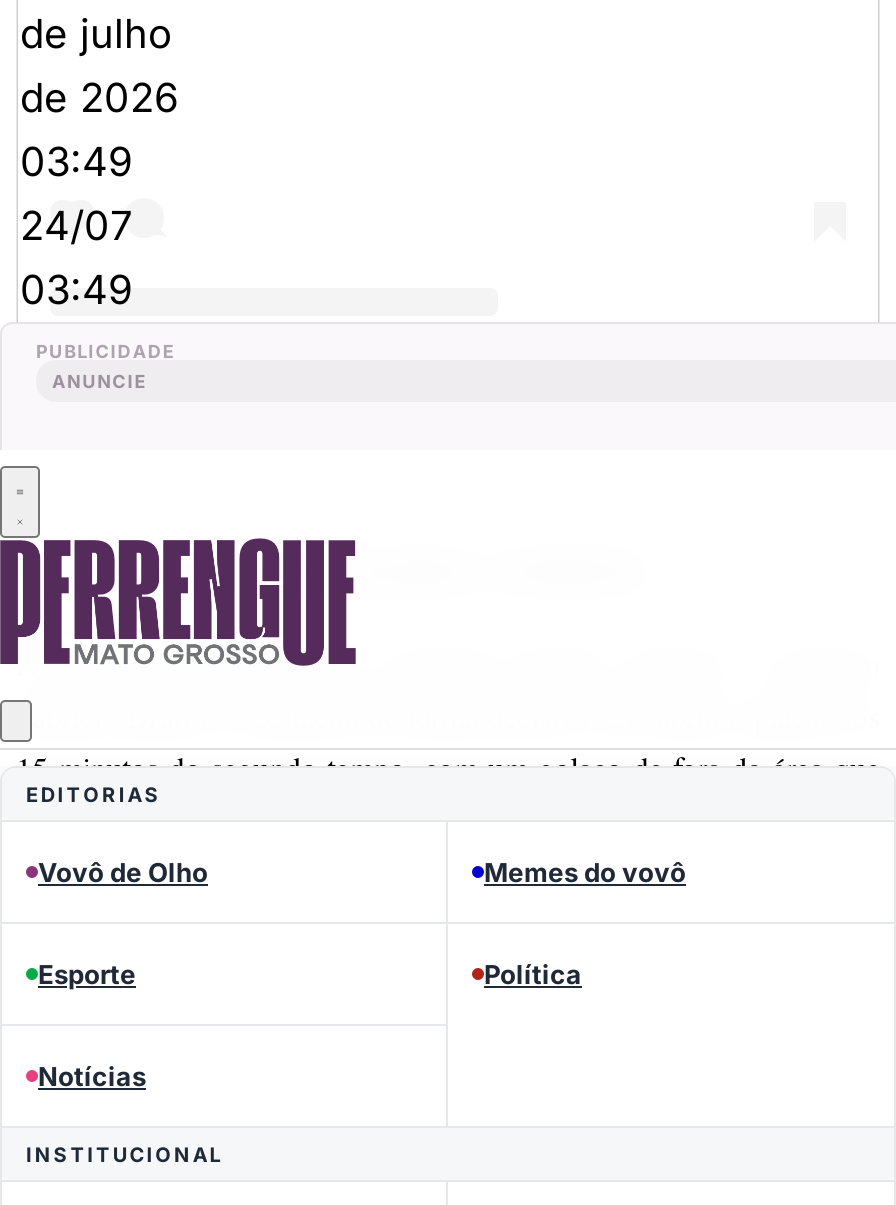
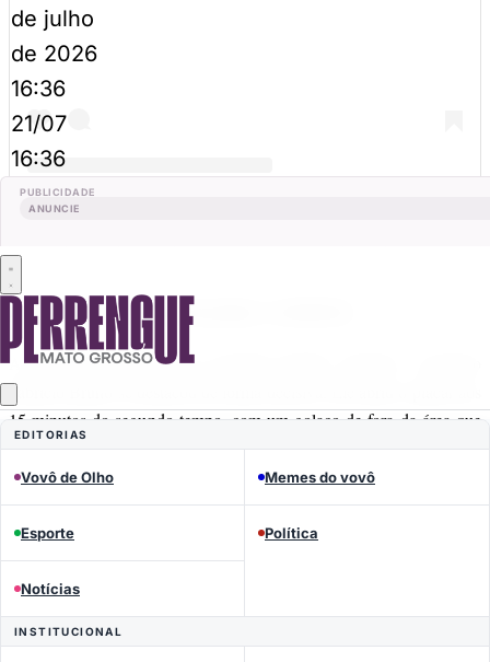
- 03:49
+ 16:36

- 24/07
+ 21/07

- 03:49
+ 16:36
